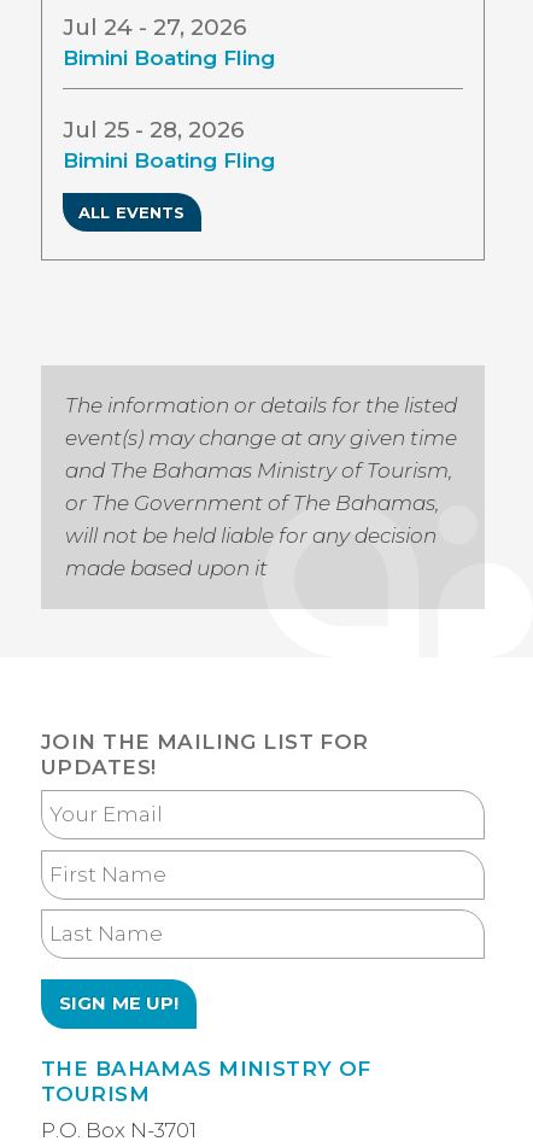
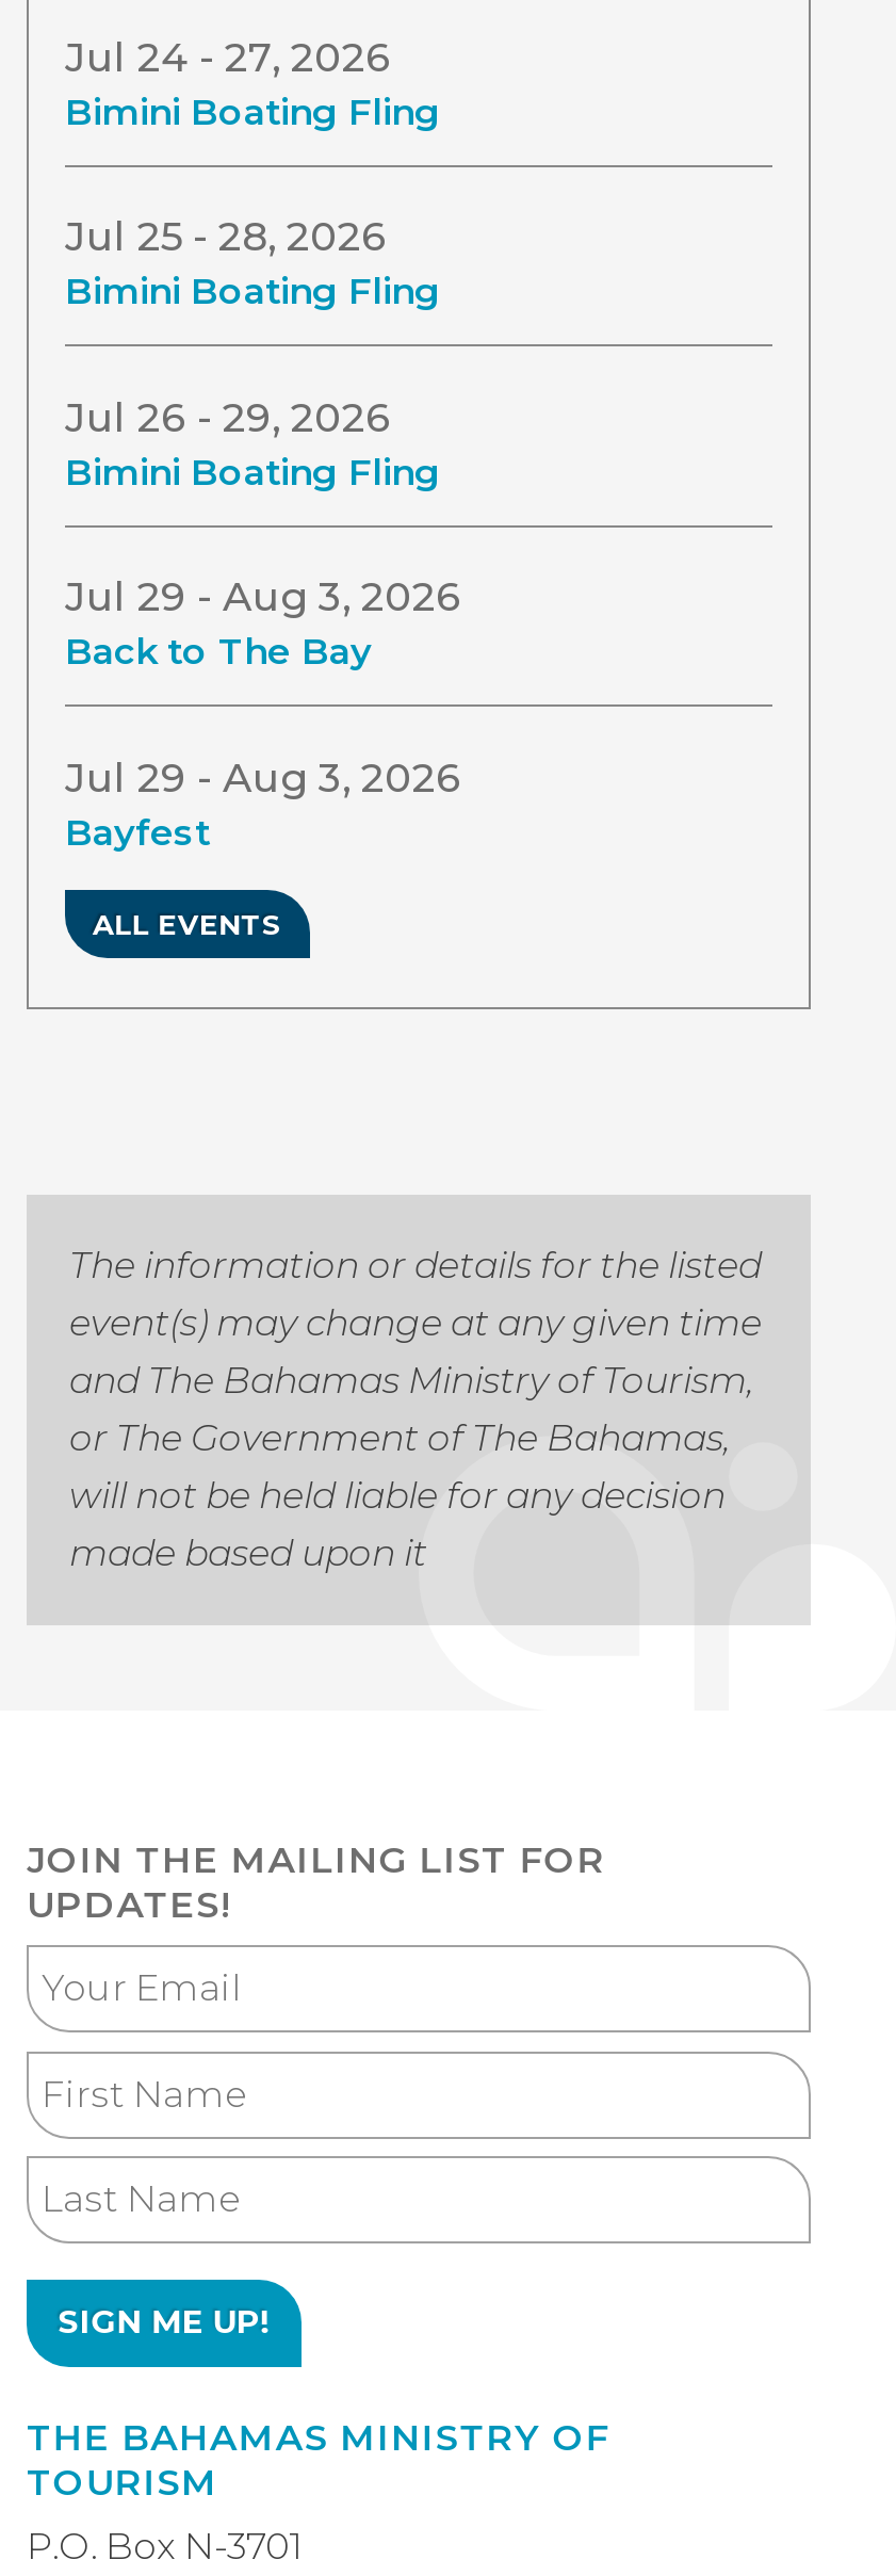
+ Jul 26 - 29, 2026
+ Bimini Boating Fling
+ Jul 29 - Aug 3, 2026
+ Back to The Bay
+ Jul 29 - Aug 3, 2026
+ Bayfest
